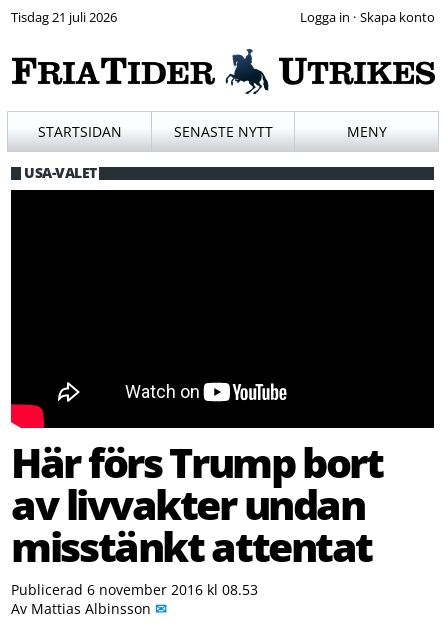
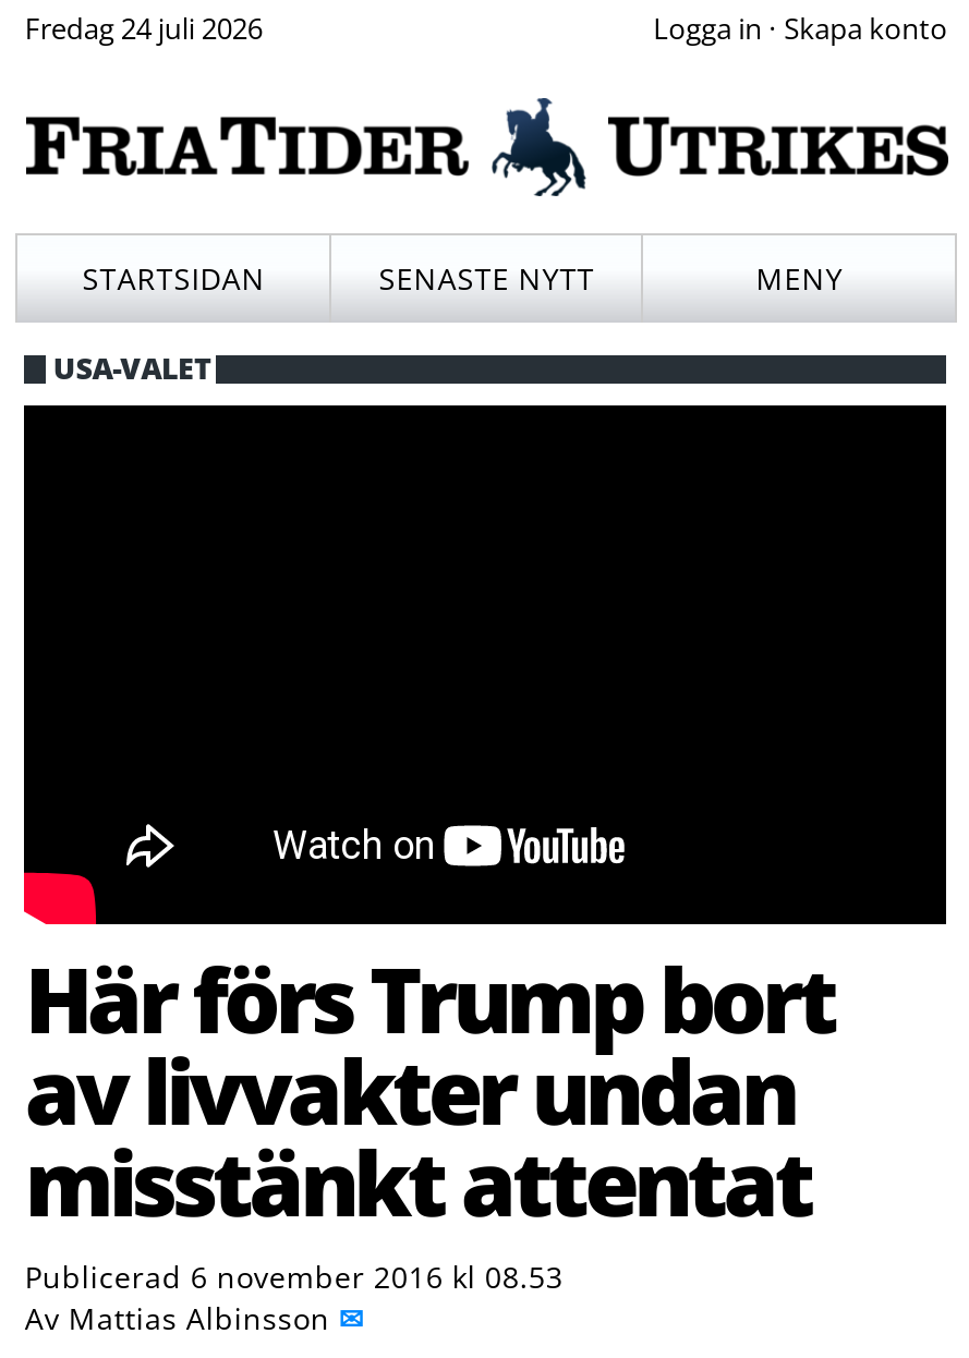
- Tisdag 21 juli 2026
+ Fredag 24 juli 2026
